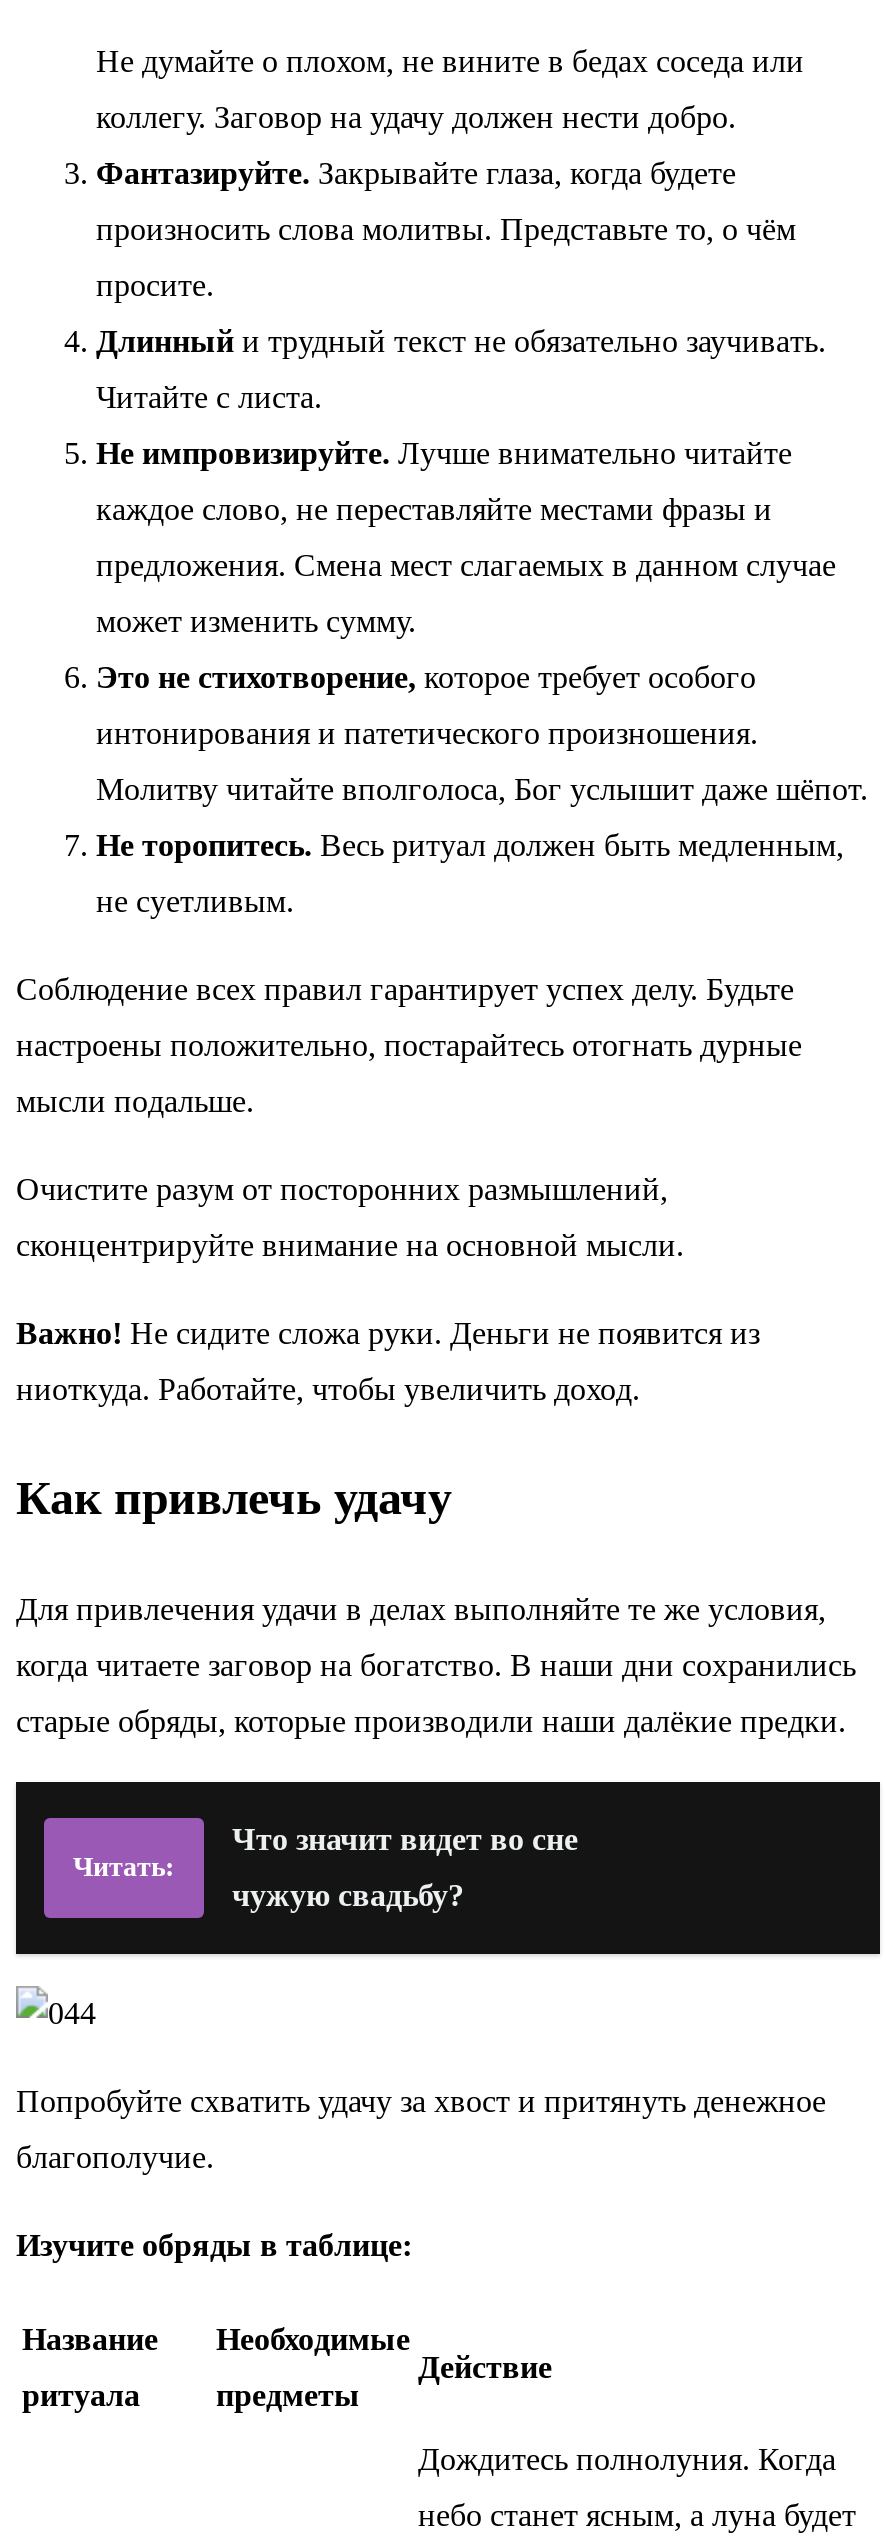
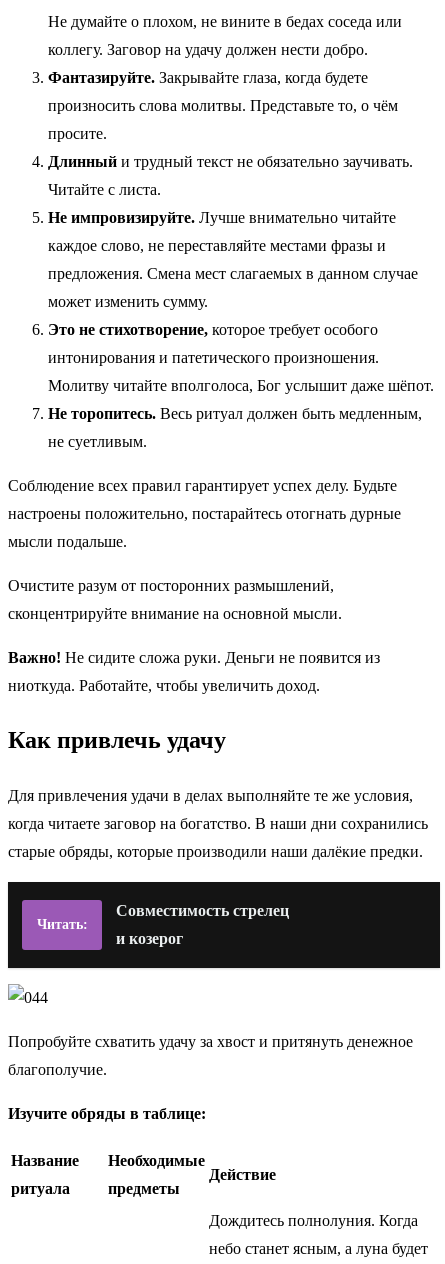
- Что значит видет во сне
+ Совместимость стрелец

- чужую свадьбу?
+ и козерог
